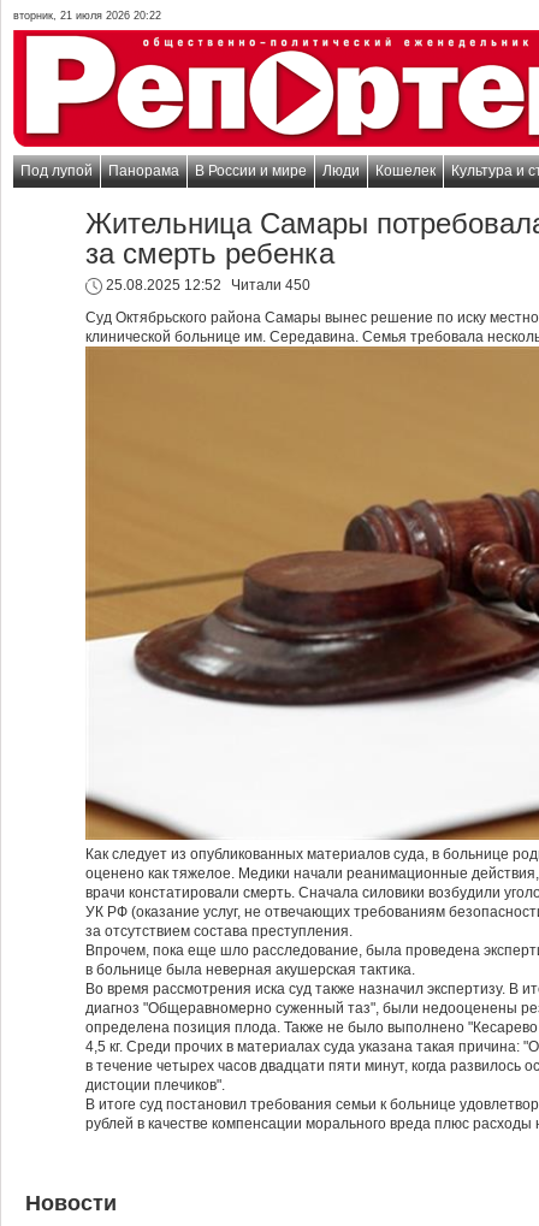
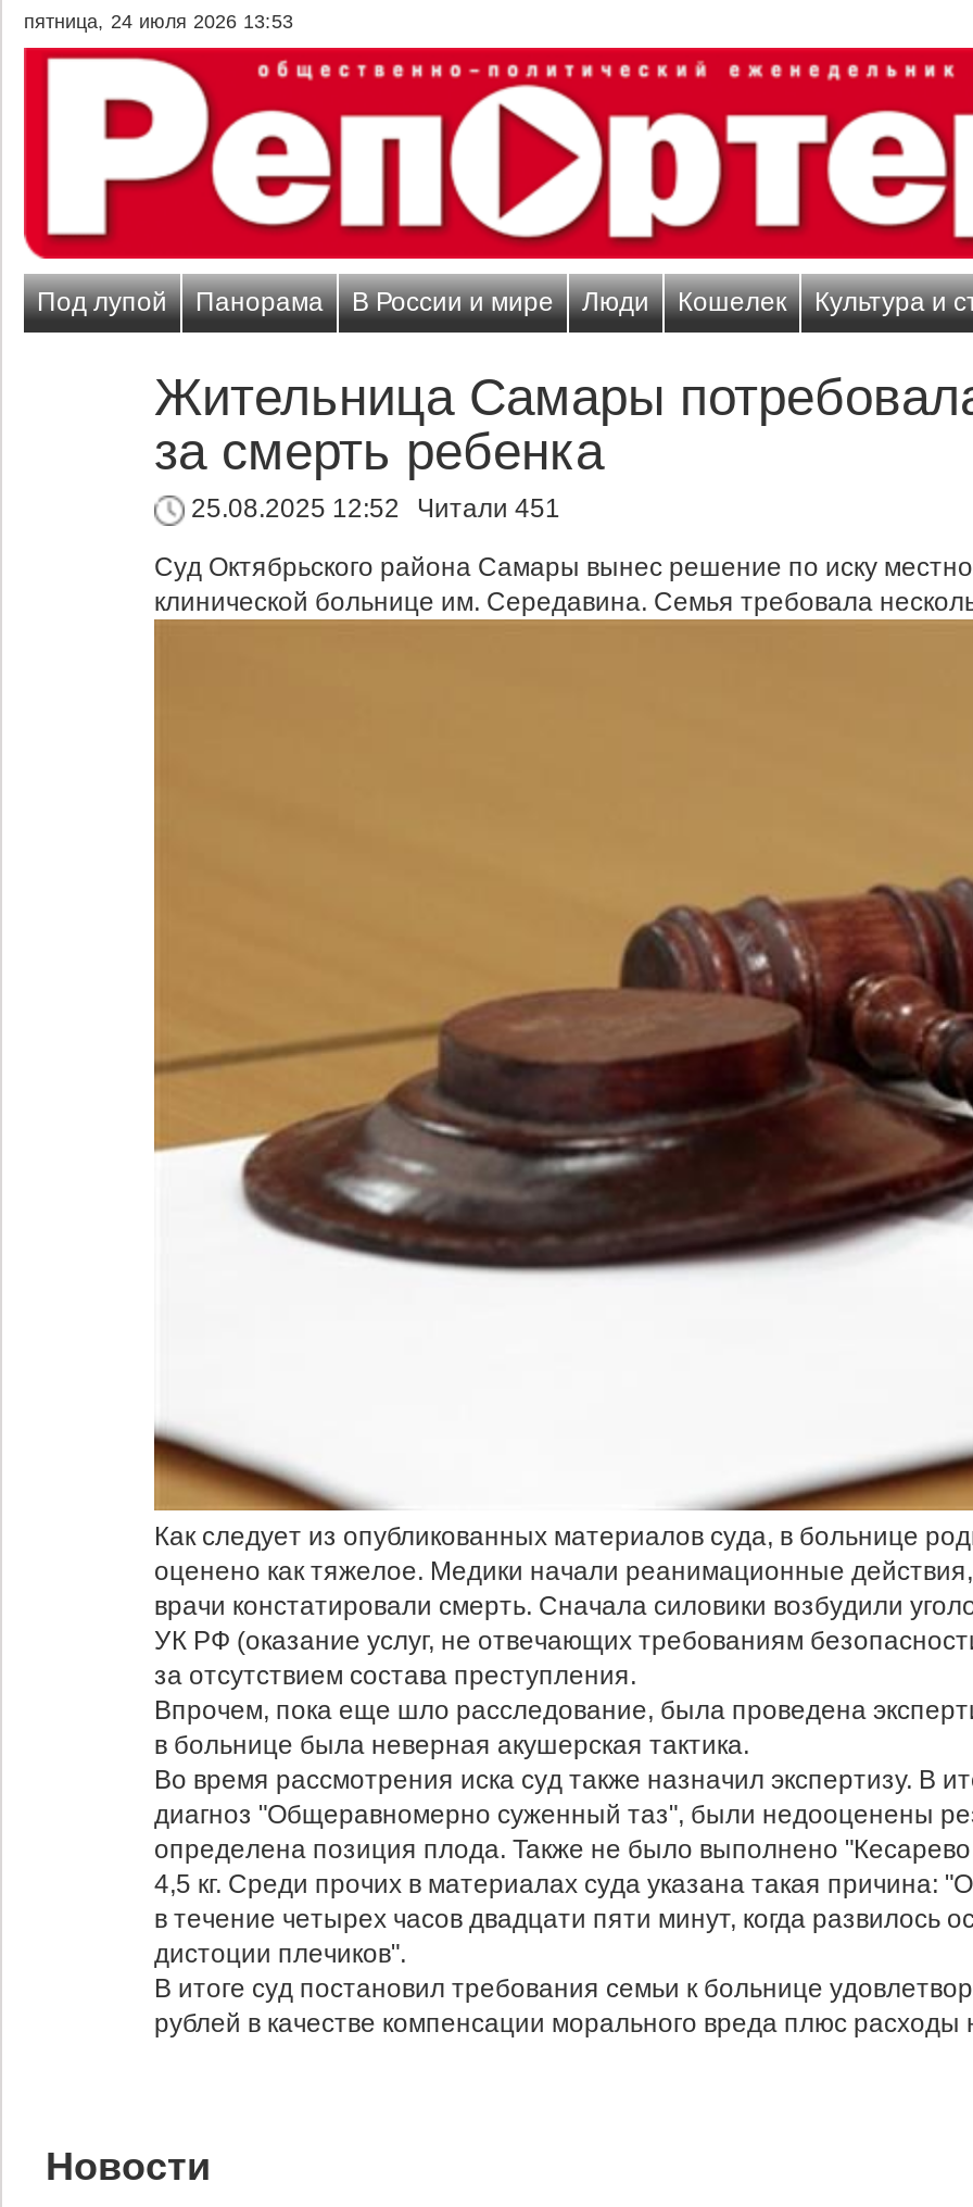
- вторник, 21 июля 2026 20:22
+ пятница, 24 июля 2026 13:53

- 25.08.2025 12:52 Читали 450
+ 25.08.2025 12:52 Читали 451
